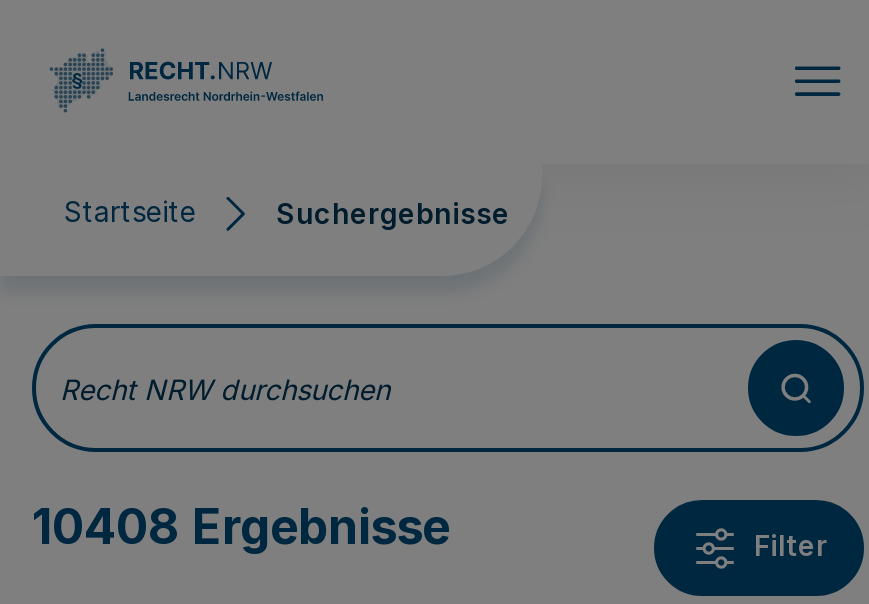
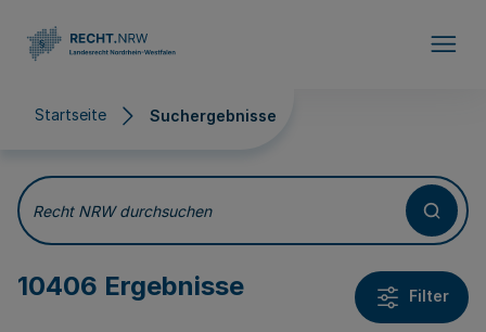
- 10408 Ergebnisse
+ 10406 Ergebnisse
